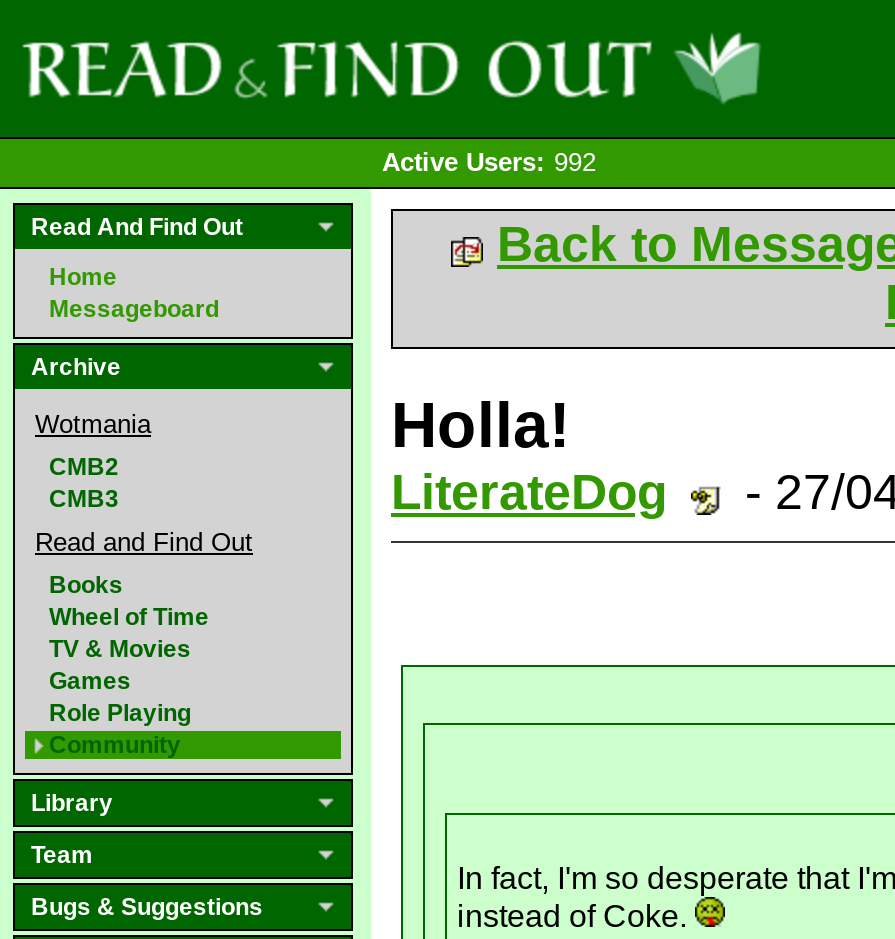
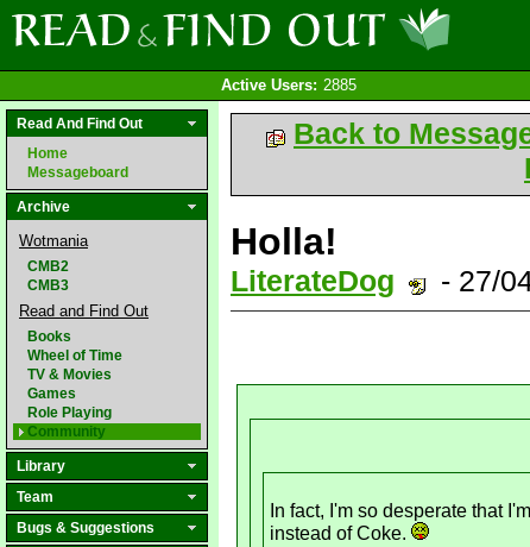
- Active Users: 992
+ Active Users: 2885
